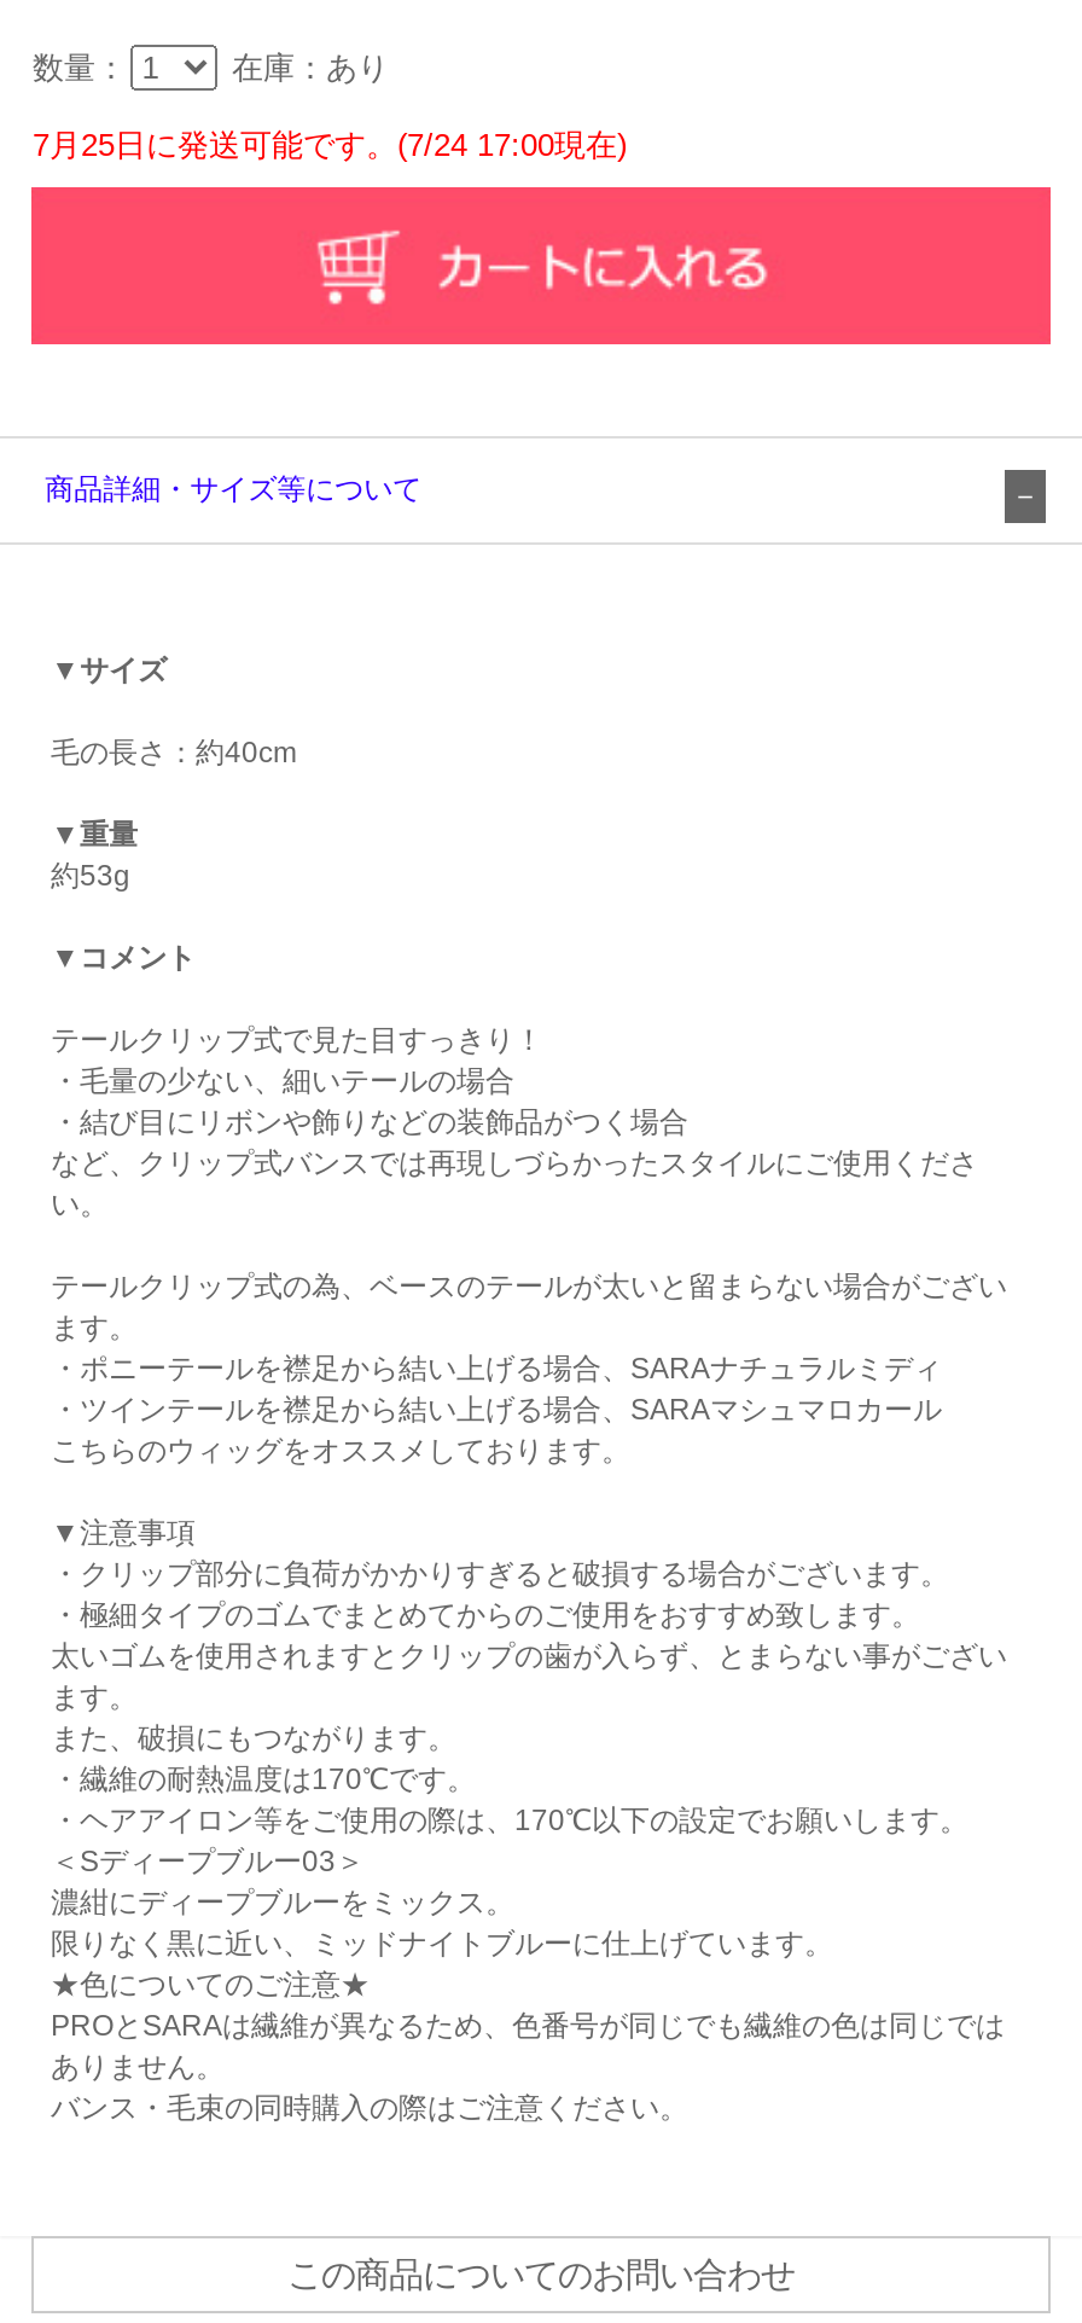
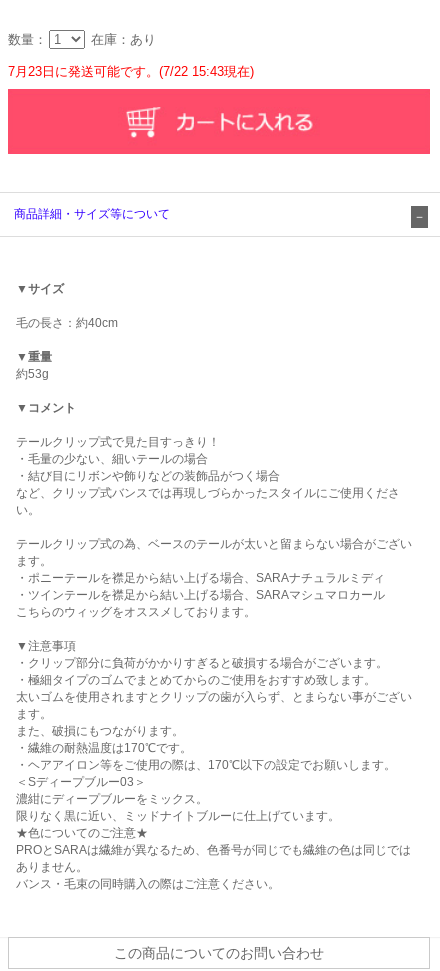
- 7月25日に発送可能です。(7/24 17:00現在)
+ 7月23日に発送可能です。(7/22 15:43現在)
